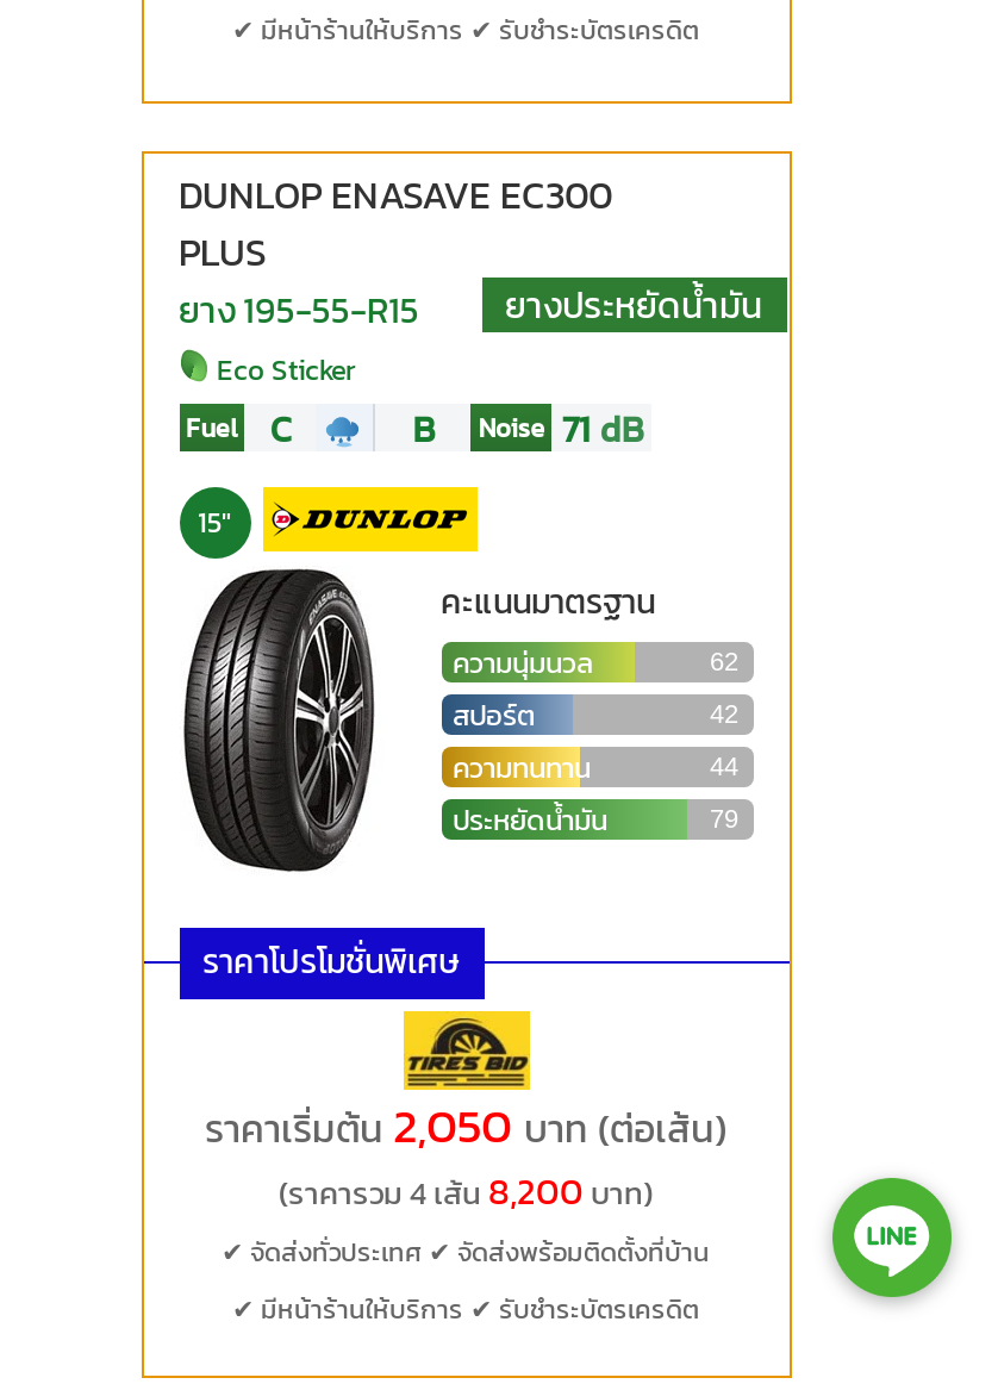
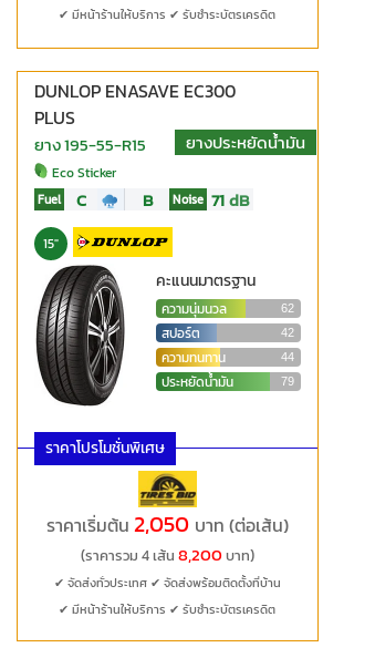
- [image]
